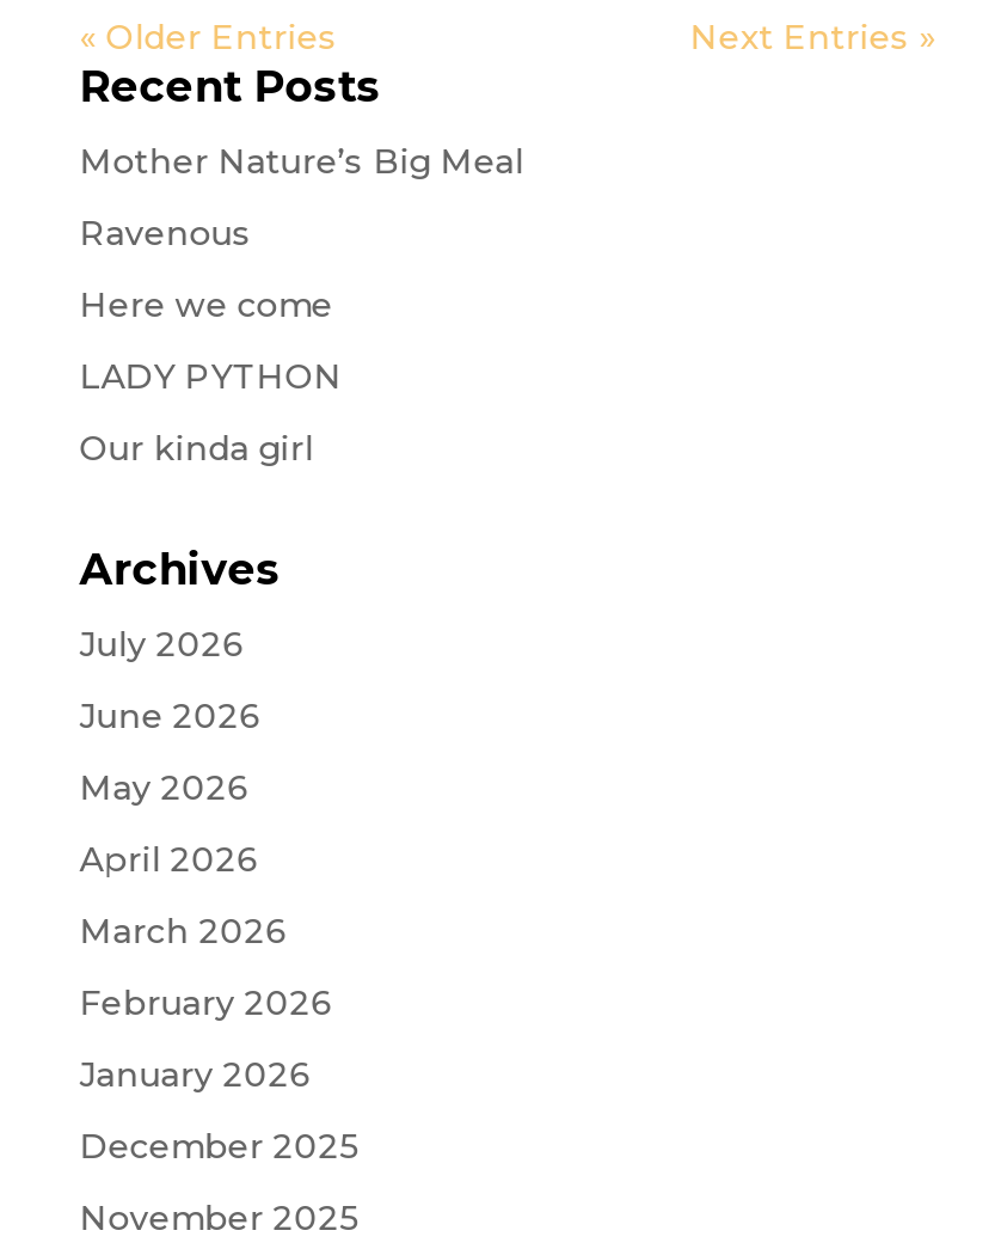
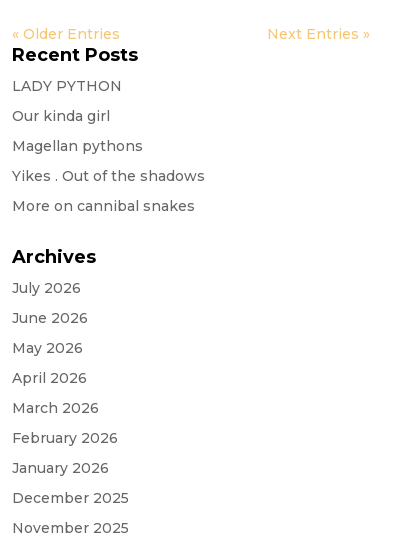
- Mother Nature’s Big Meal
- Ravenous
- Here we come

moved up: LADY PYTHON | Our kinda girl

+ Magellan pythons
+ Yikes . Out of the shadows
+ More on cannibal snakes
